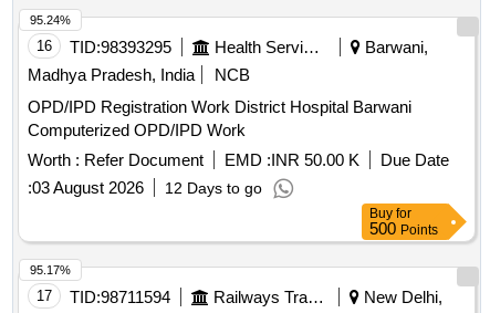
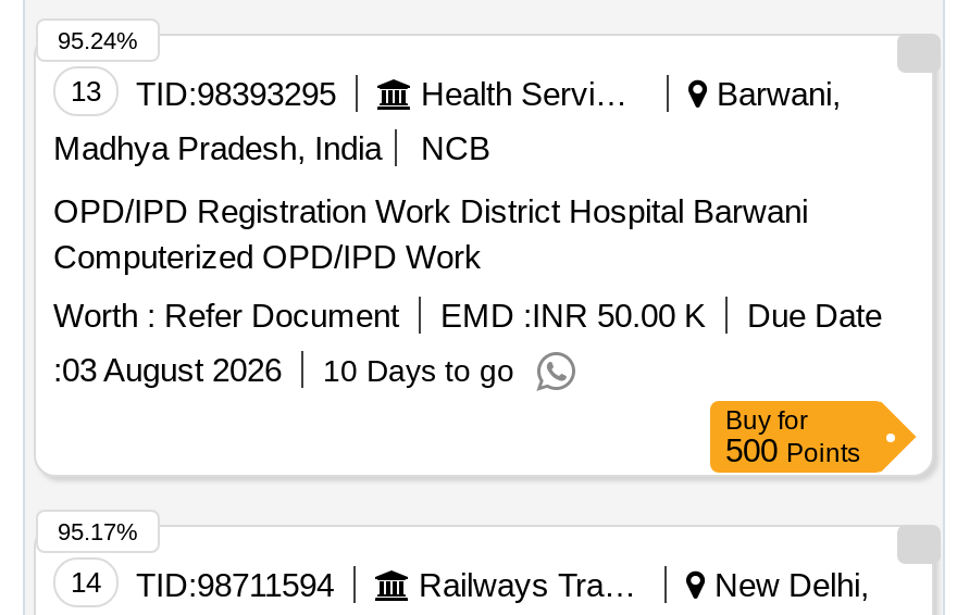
- 16 TID:98393295
+ 13 TID:98393295

- :03 August 2026 12 Days to go
+ :03 August 2026 10 Days to go

- 17 TID:98711594
+ 14 TID:98711594
